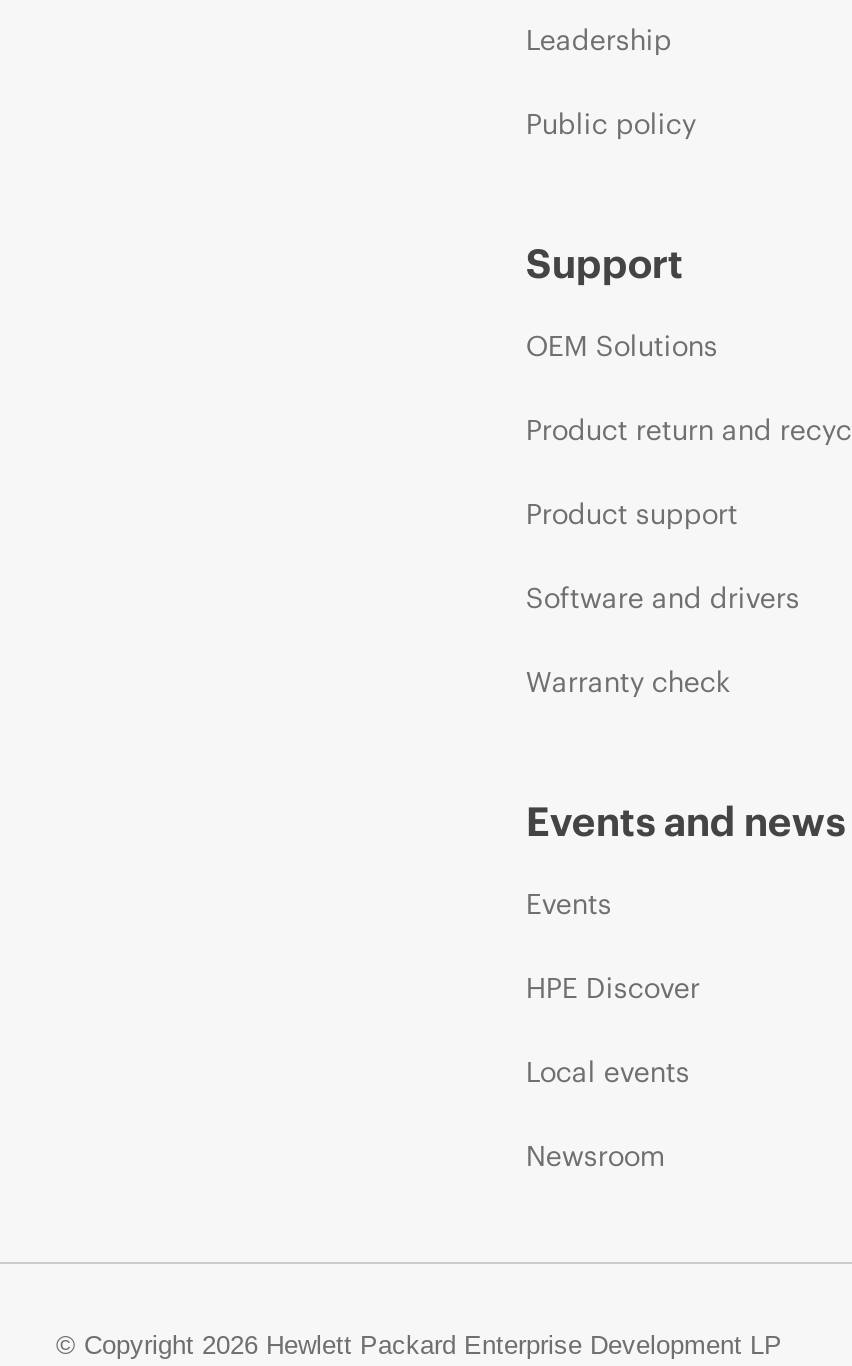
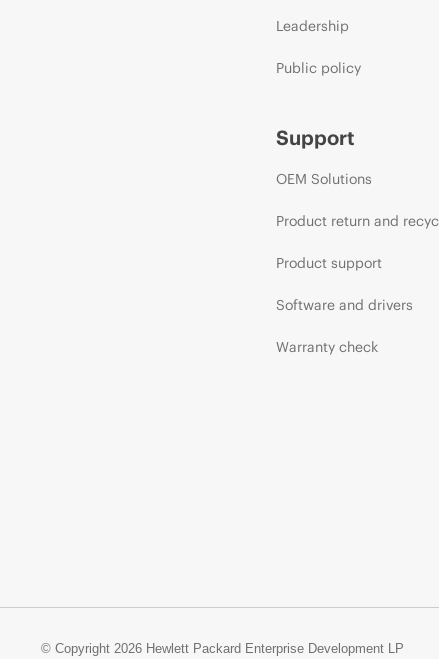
- Events and news
- Events
- HPE Discover
- Local events
- Newsroom
